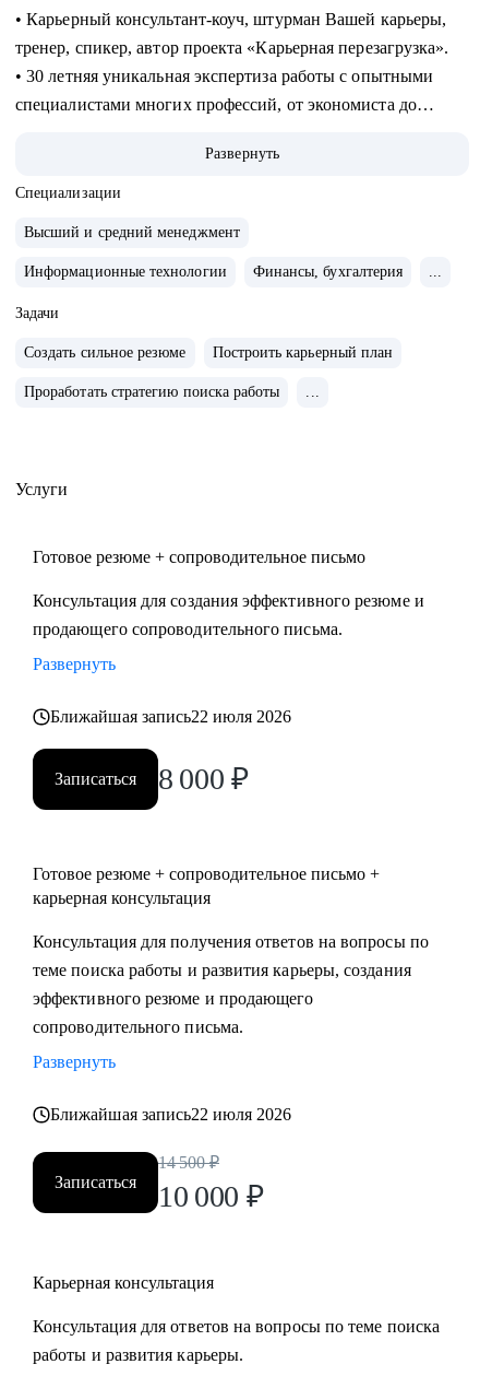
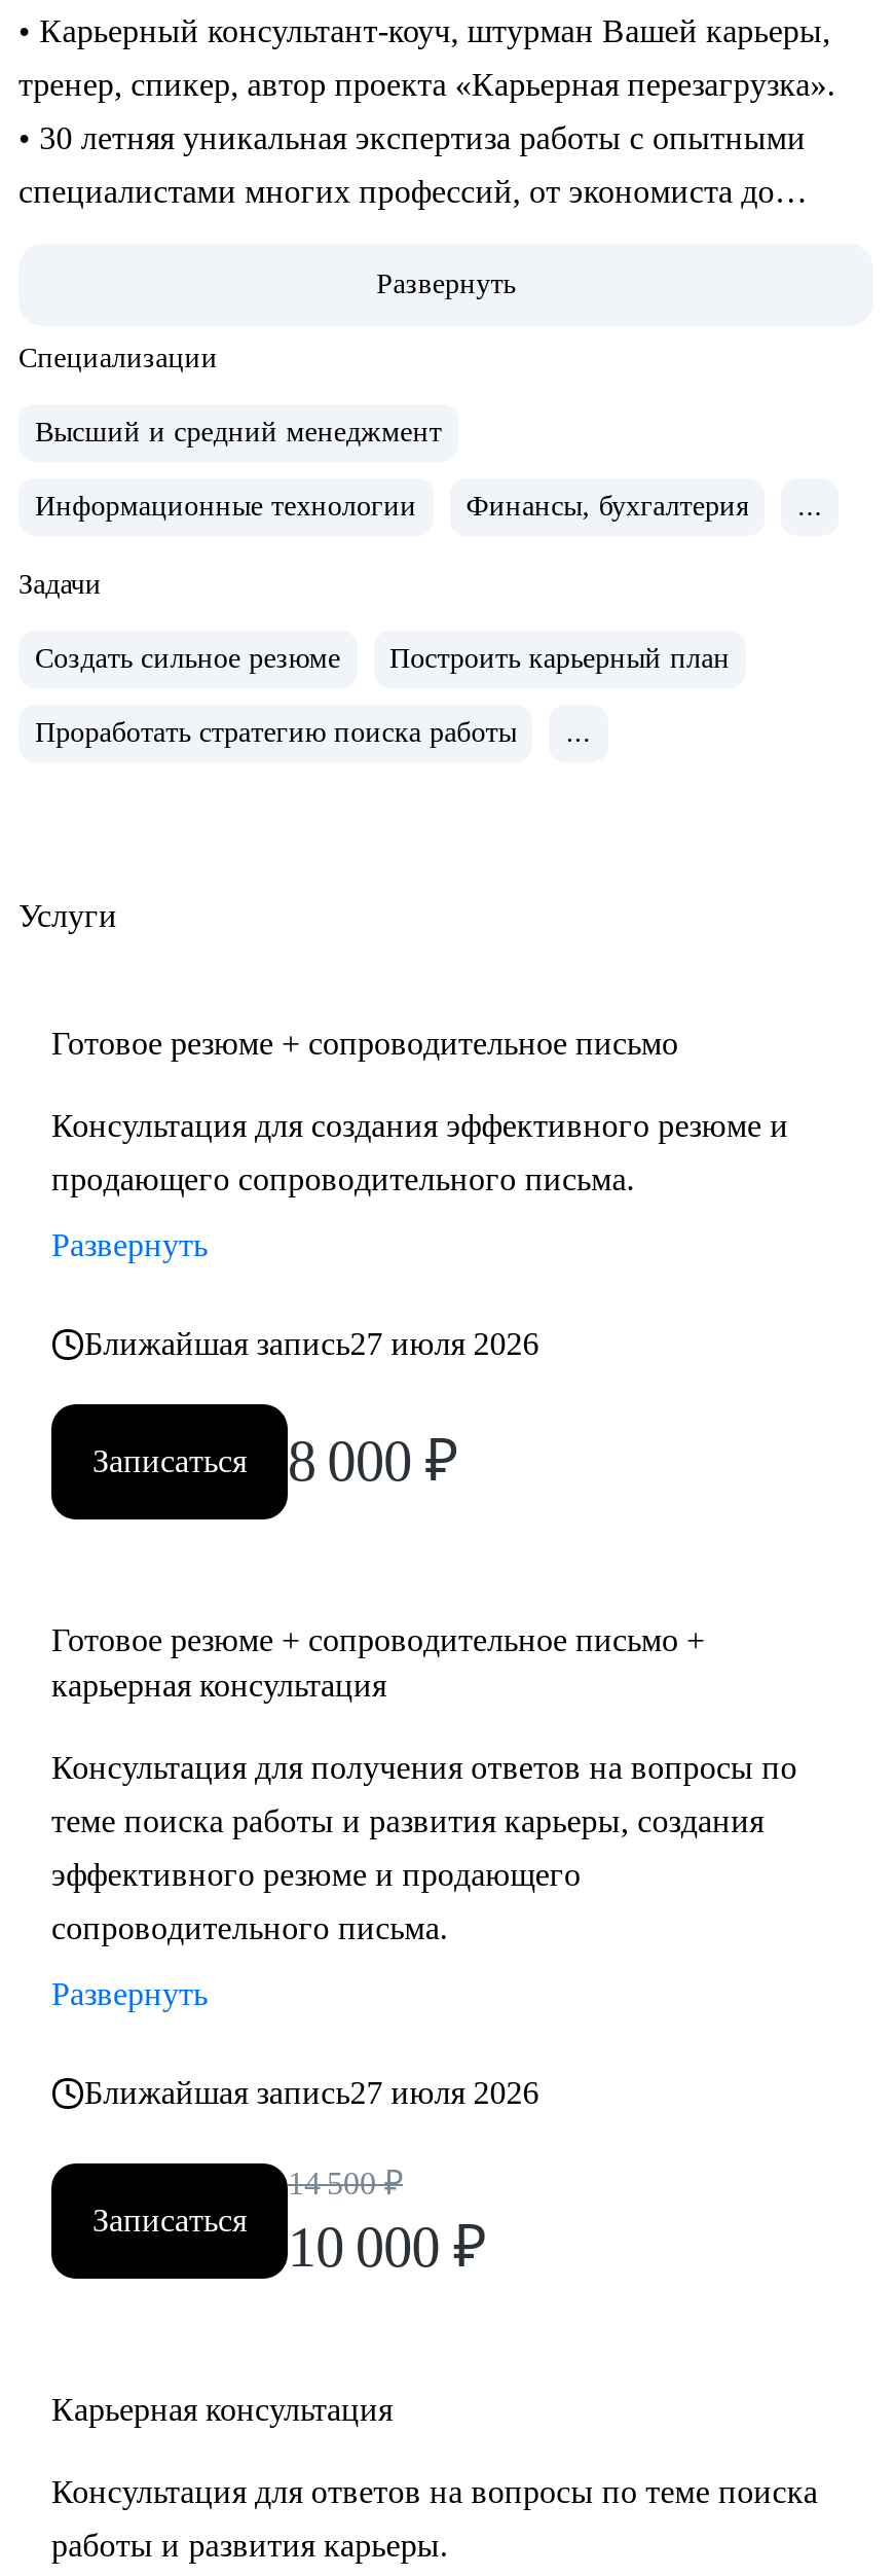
- Ближайшая запись22 июля 2026
+ Ближайшая запись27 июля 2026

- Ближайшая запись22 июля 2026
+ Ближайшая запись27 июля 2026
